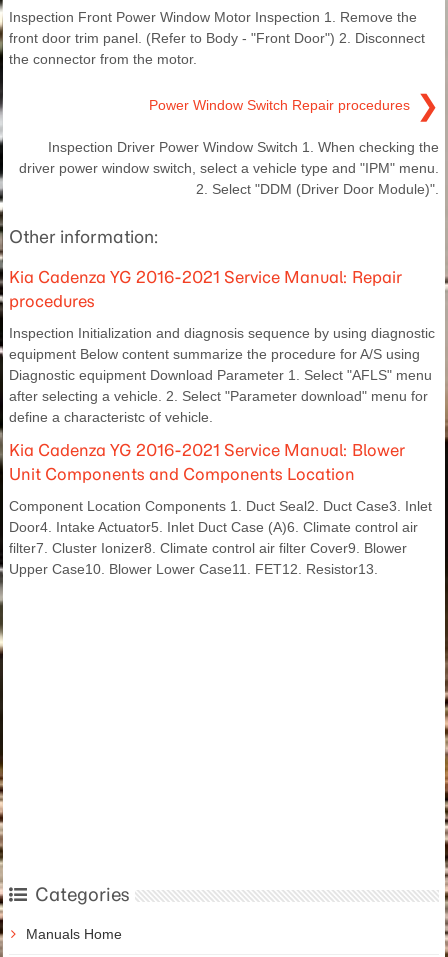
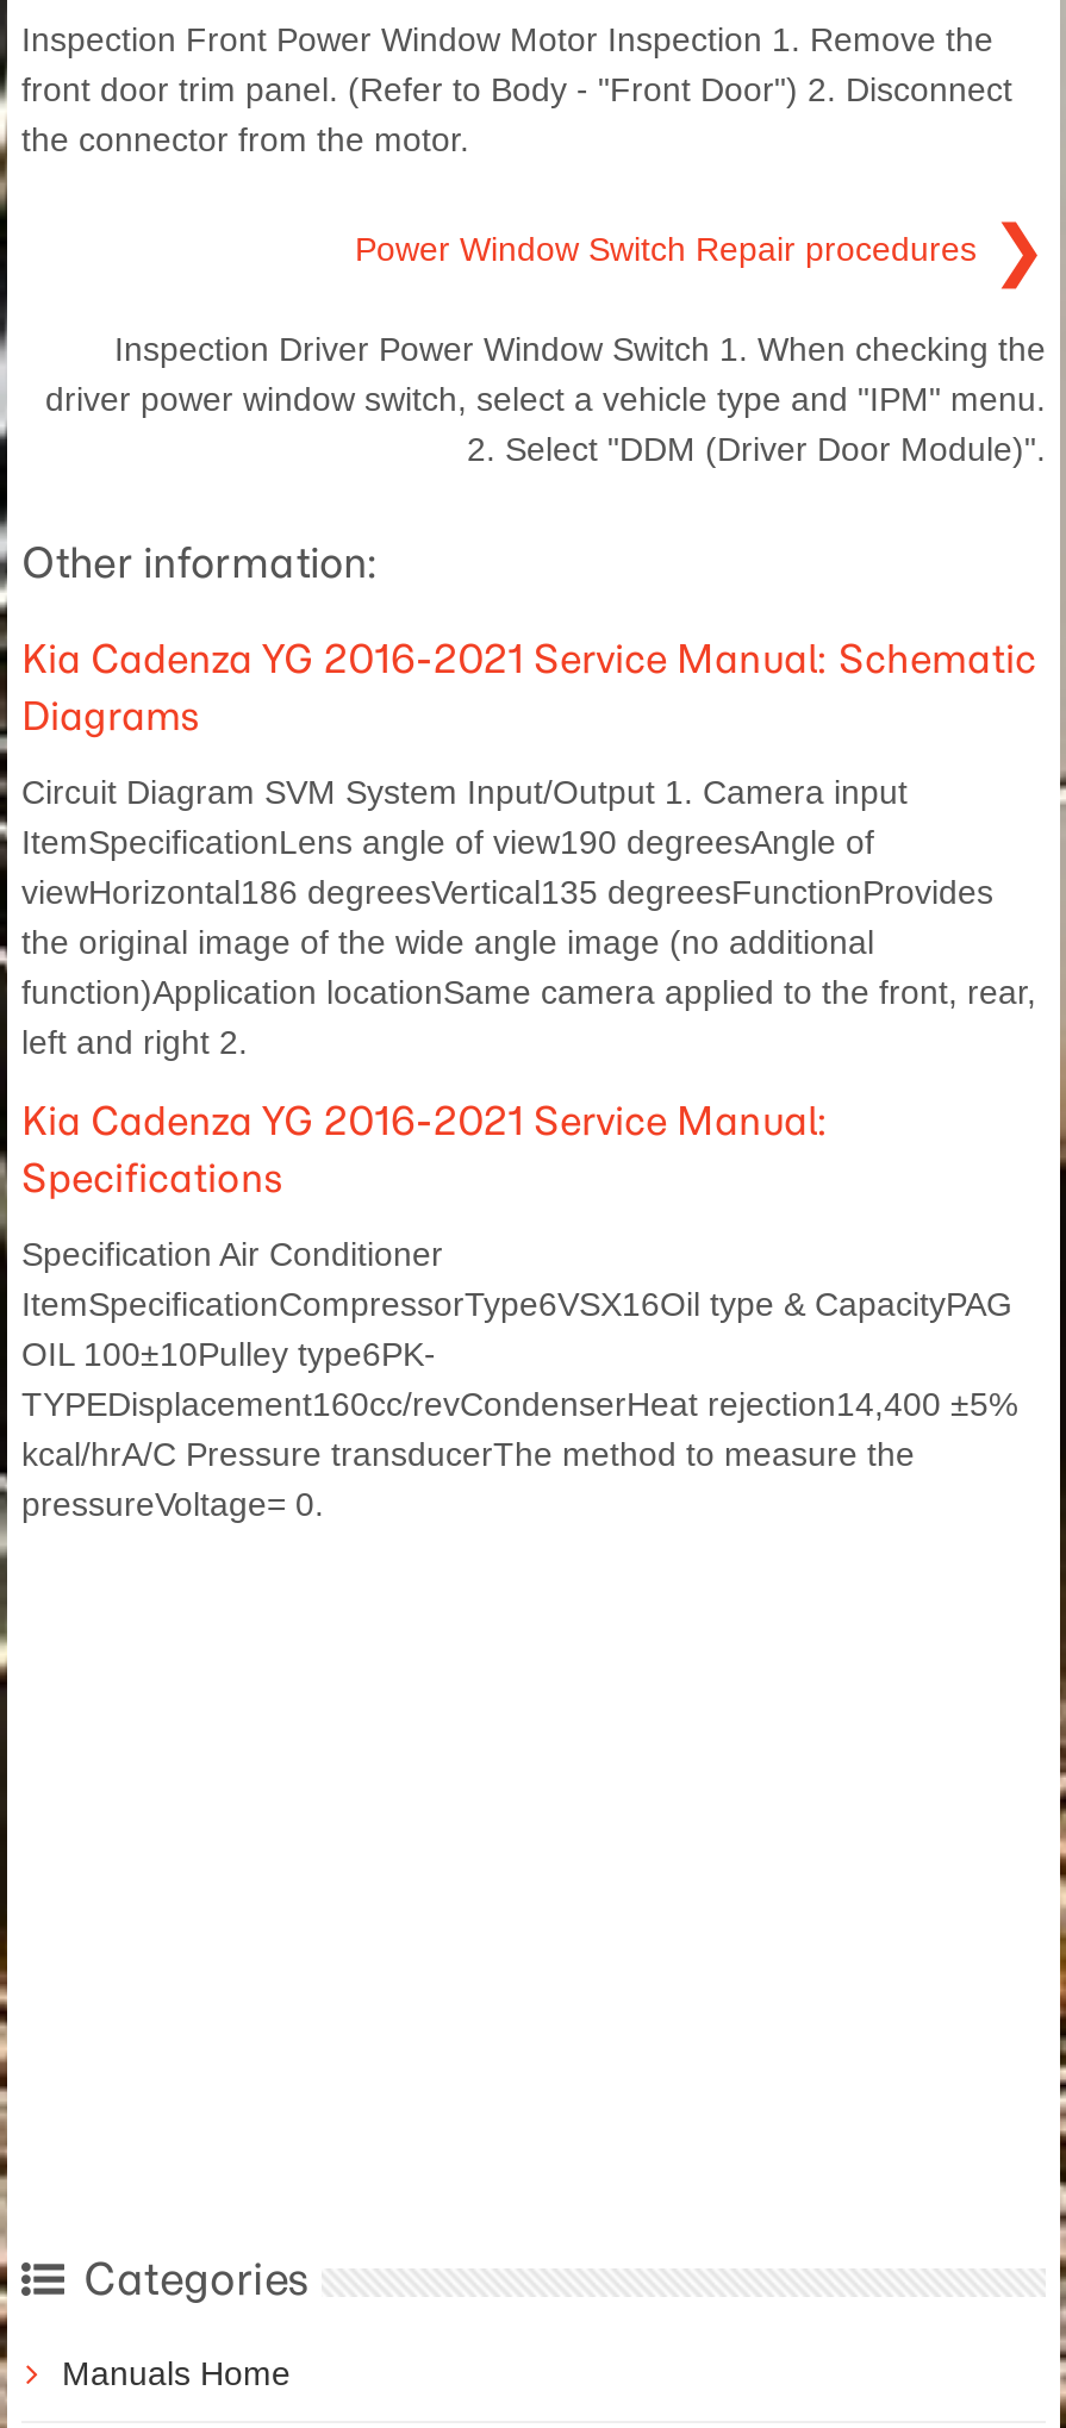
- Kia Cadenza YG 2016-2021 Service Manual: Repair
- procedures
+ Kia Cadenza YG 2016-2021 Service Manual: Schematic
+ Diagrams

- Inspection Initialization and diagnosis sequence by using diagnostic
- equipment Below content summarize the procedure for A/S using
- Diagnostic equipment Download Parameter 1. Select "AFLS" menu
- after selecting a vehicle. 2. Select "Parameter download" menu for
- define a characteristc of vehicle.
+ Circuit Diagram SVM System Input/Output 1. Camera input
+ ItemSpecificationLens angle of view190 degreesAngle of
+ viewHorizontal186 degreesVertical135 degreesFunctionProvides
+ the original image of the wide angle image (no additional
+ function)Application locationSame camera applied to the front, rear,
+ left and right 2.

- Kia Cadenza YG 2016-2021 Service Manual: Blower
- Unit Components and Components Location
+ Kia Cadenza YG 2016-2021 Service Manual:
+ Specifications

- Component Location Components 1. Duct Seal2. Duct Case3. Inlet
- Door4. Intake Actuator5. Inlet Duct Case (A)6. Climate control air
- filter7. Cluster Ionizer8. Climate control air filter Cover9. Blower
- Upper Case10. Blower Lower Case11. FET12. Resistor13.
+ Specification Air Conditioner
+ ItemSpecificationCompressorType6VSX16Oil type & CapacityPAG
+ OIL 100±10Pulley type6PK-
+ TYPEDisplacement160cc/revCondenserHeat rejection14,400 ±5%
+ kcal/hrA/C Pressure transducerThe method to measure the
+ pressureVoltage= 0.
